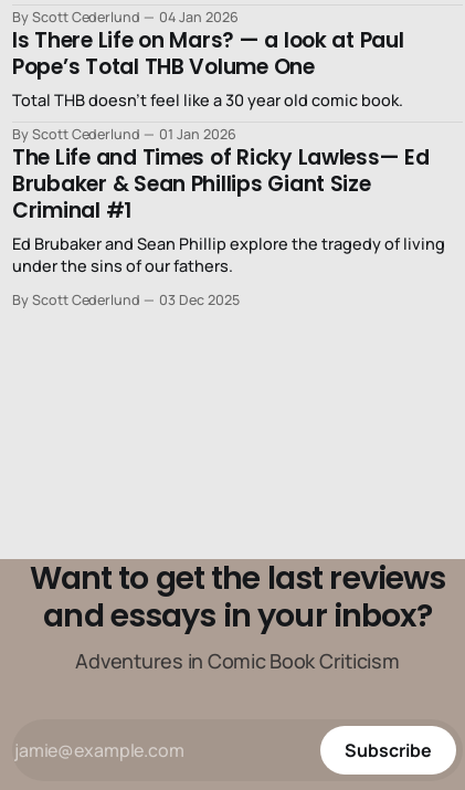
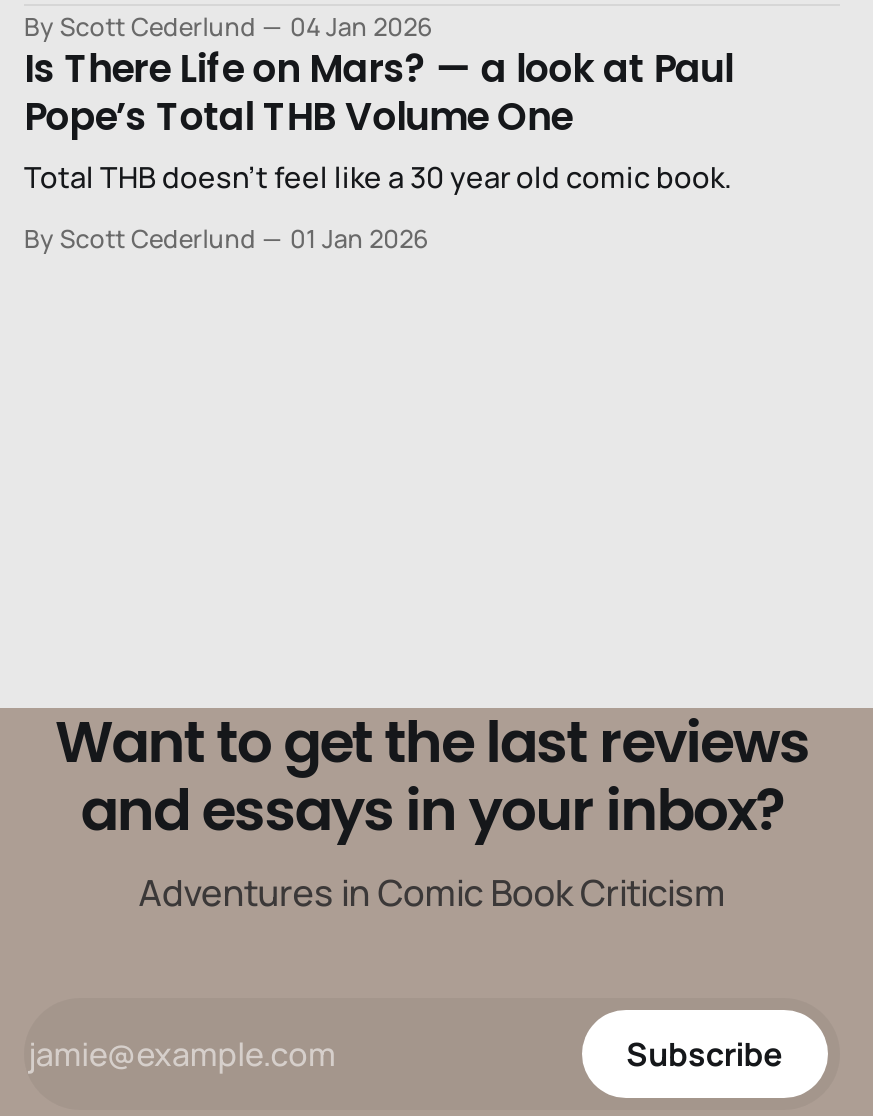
- The Life and Times of Ricky Lawless— Ed
- Brubaker & Sean Phillips Giant Size
- Criminal #1
- Ed Brubaker and Sean Phillip explore the tragedy of living
- under the sins of our fathers.
- By Scott Cederlund
- 03 Dec 2025
